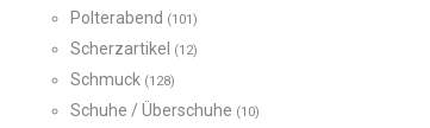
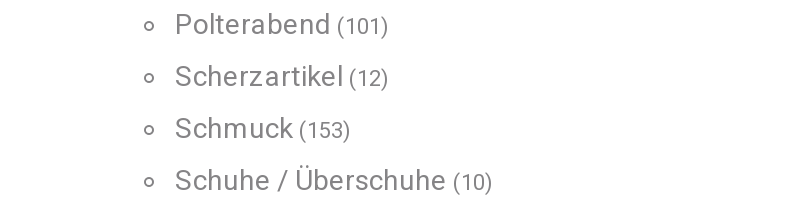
- Schmuck (128)
+ Schmuck (153)
